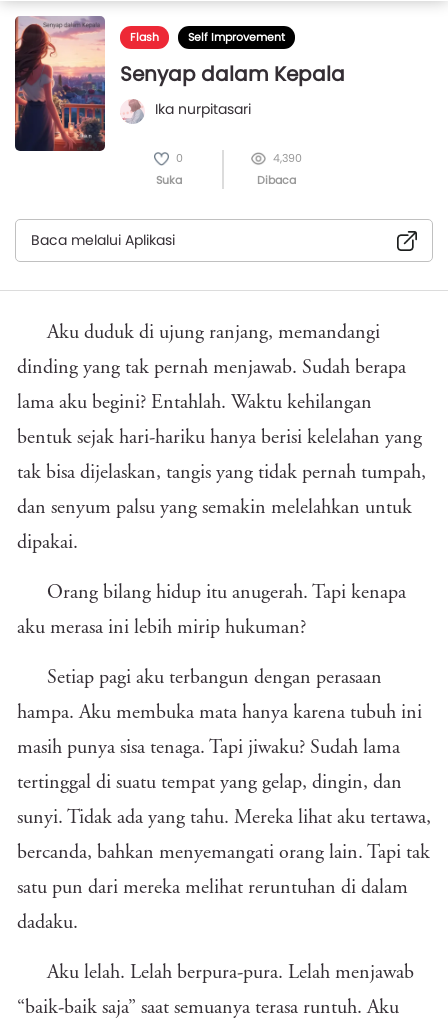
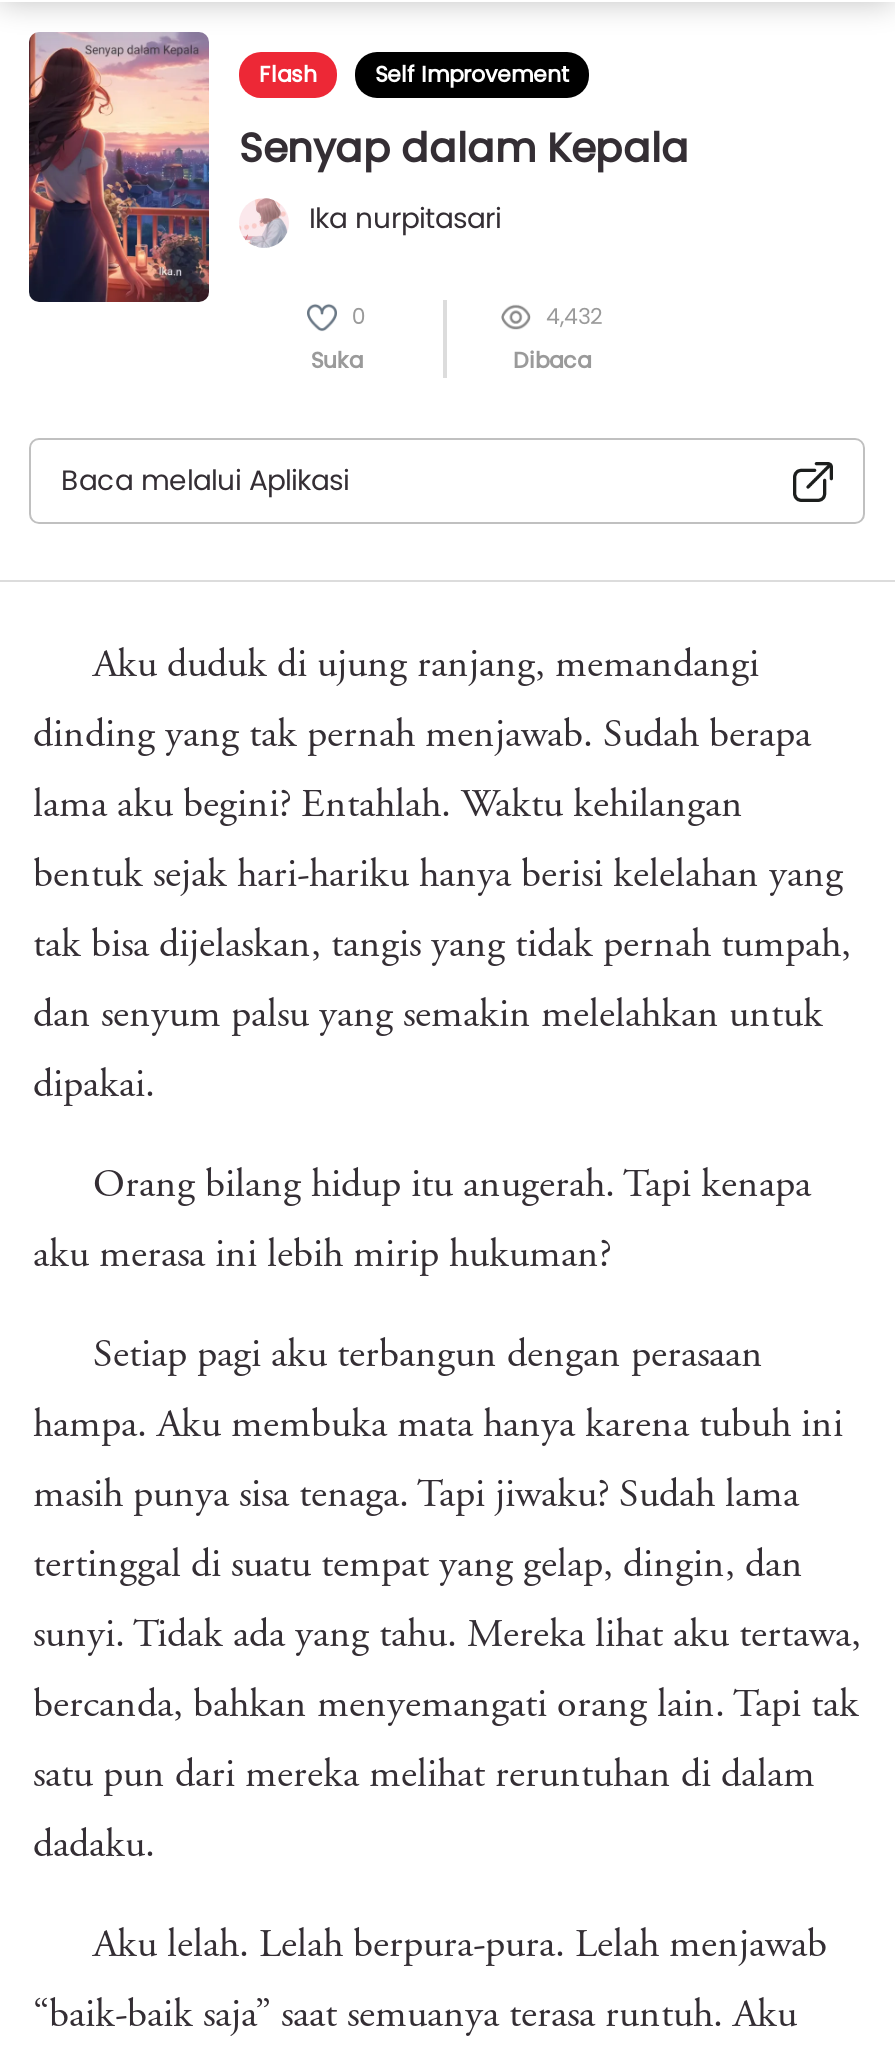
- 4,390
+ 4,432
